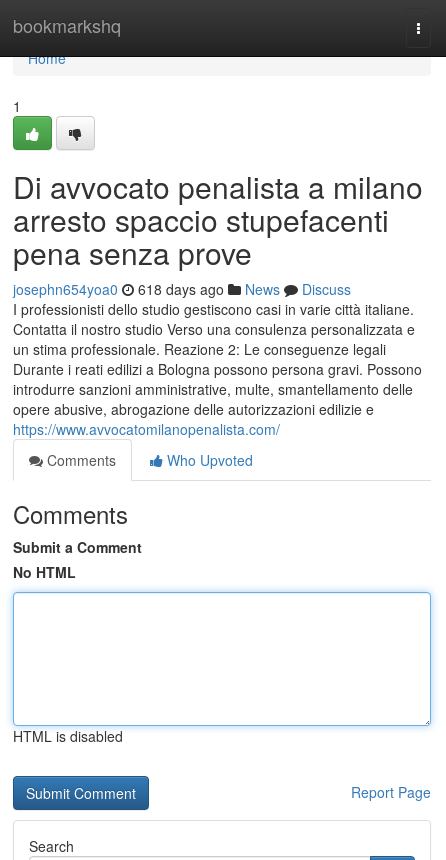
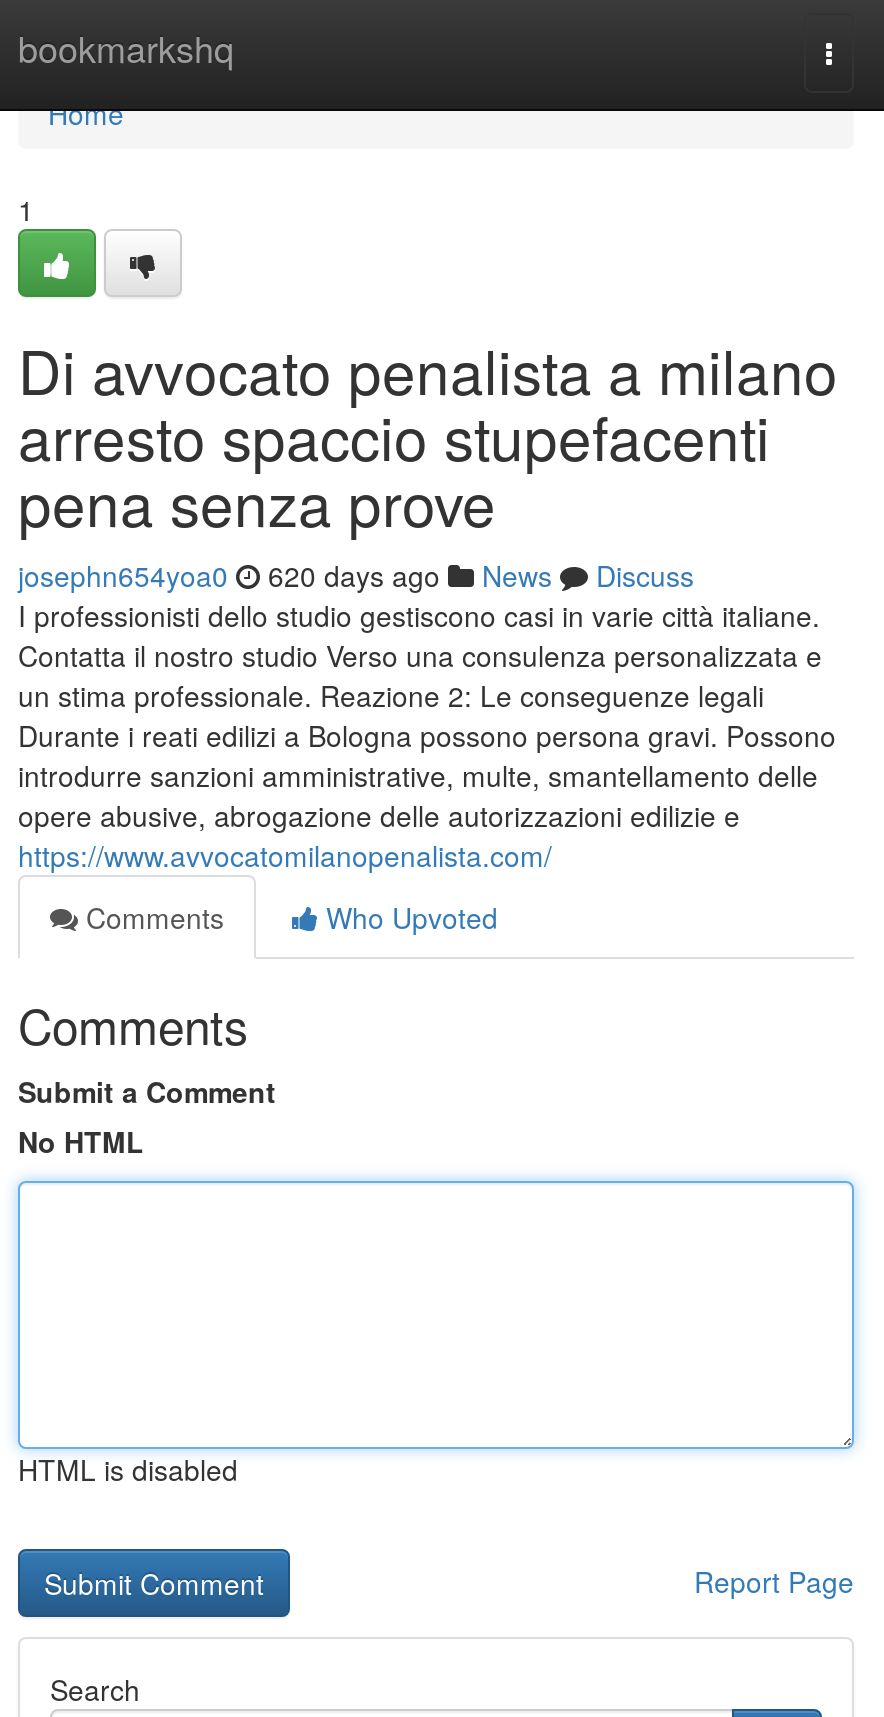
- josephn654yoa0 618 days ago News Discuss
+ josephn654yoa0 620 days ago News Discuss
